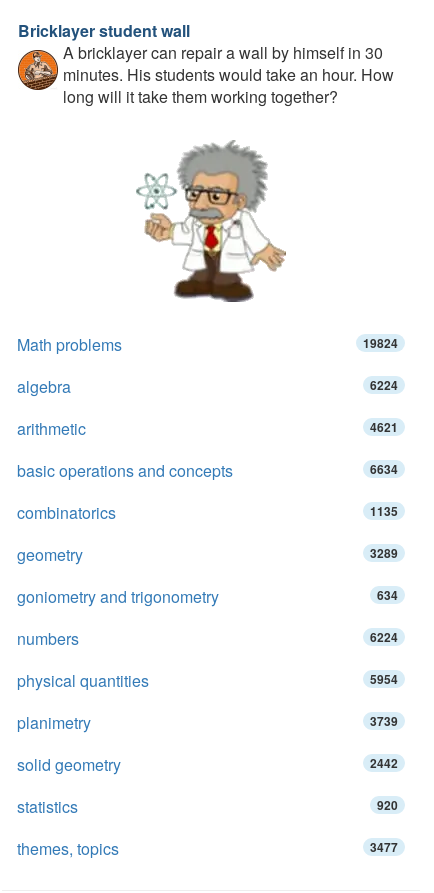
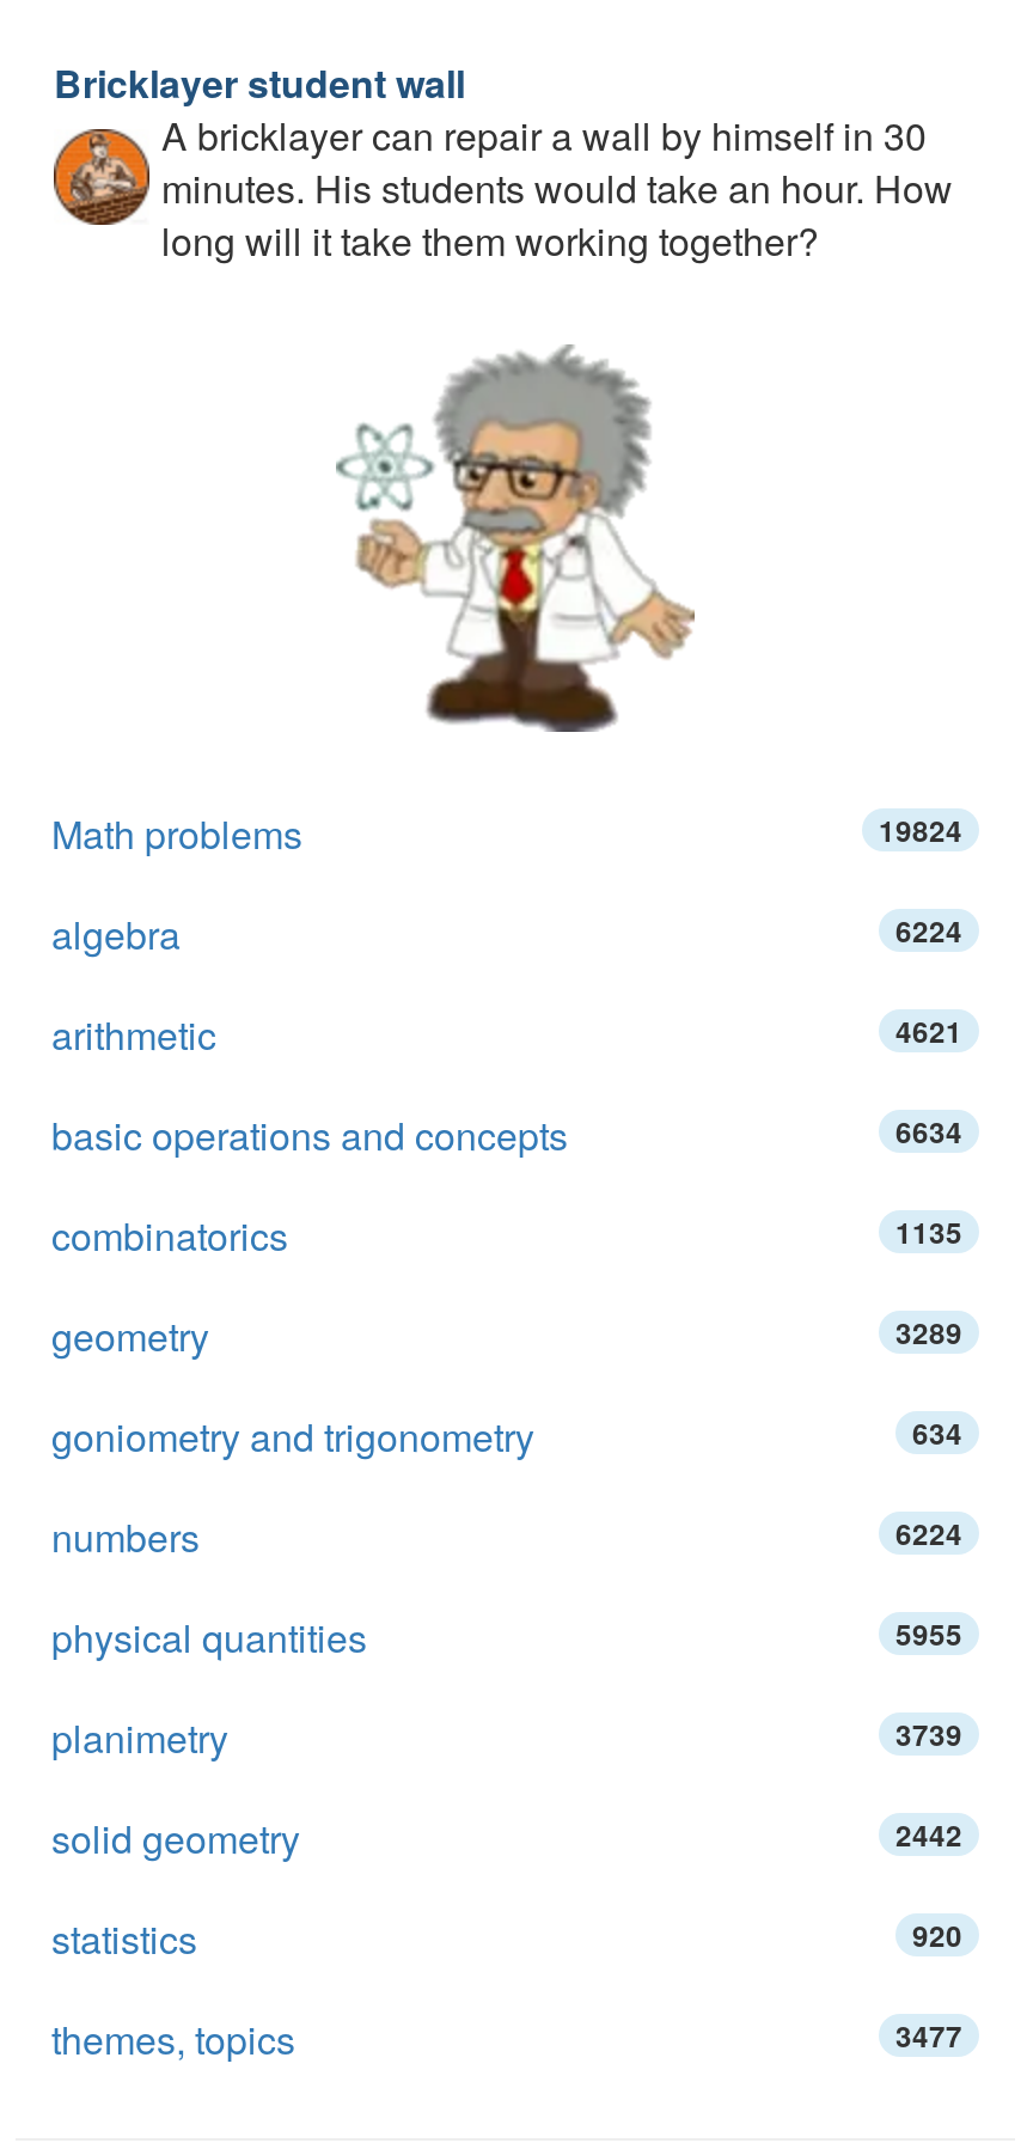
- 5954
+ 5955
